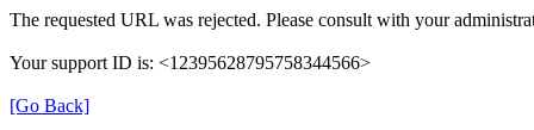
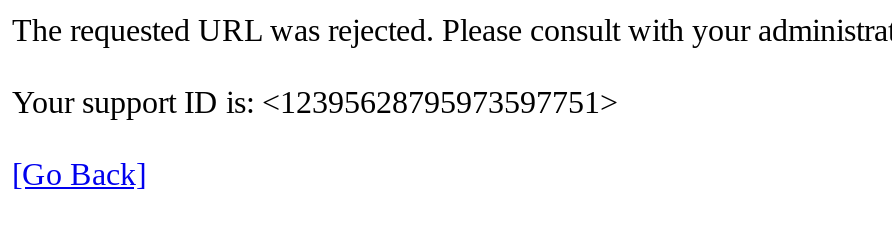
- Your support ID is: <12395628795758344566>
+ Your support ID is: <12395628795973597751>
